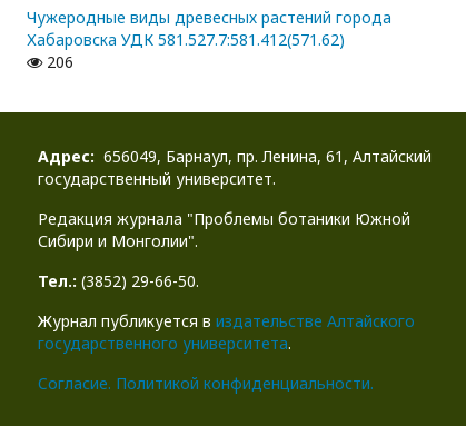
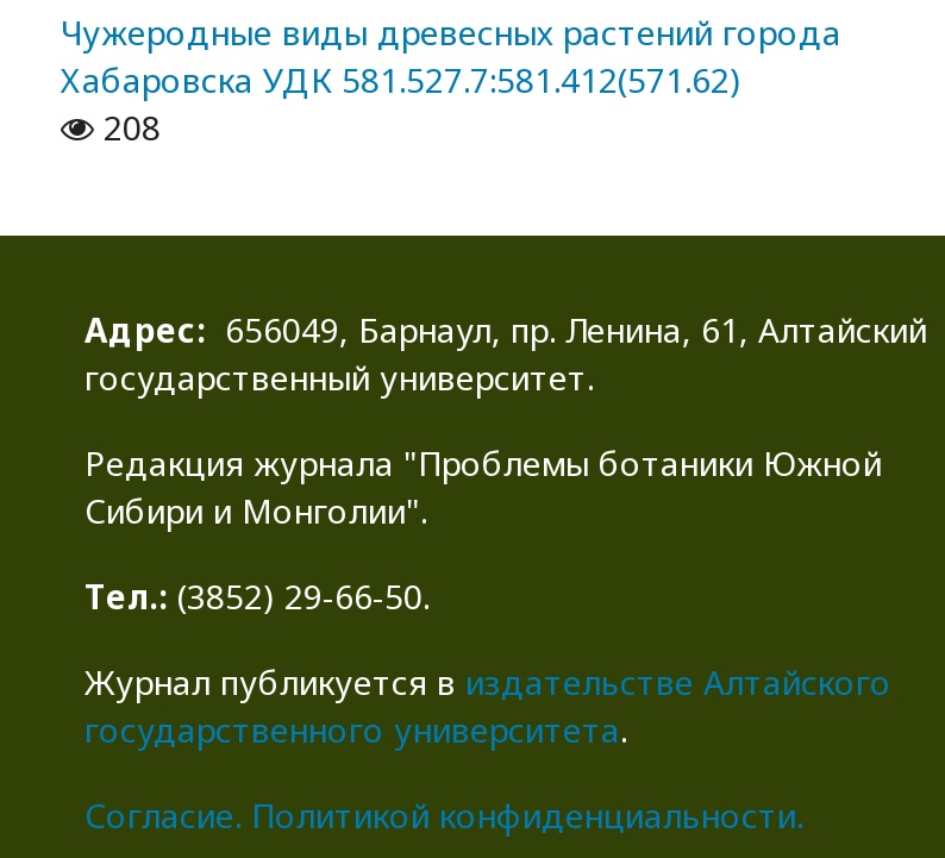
- 206
+ 208
